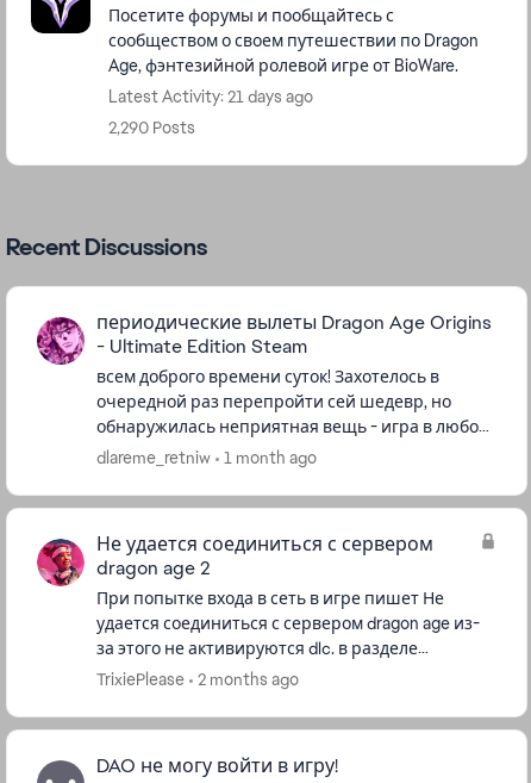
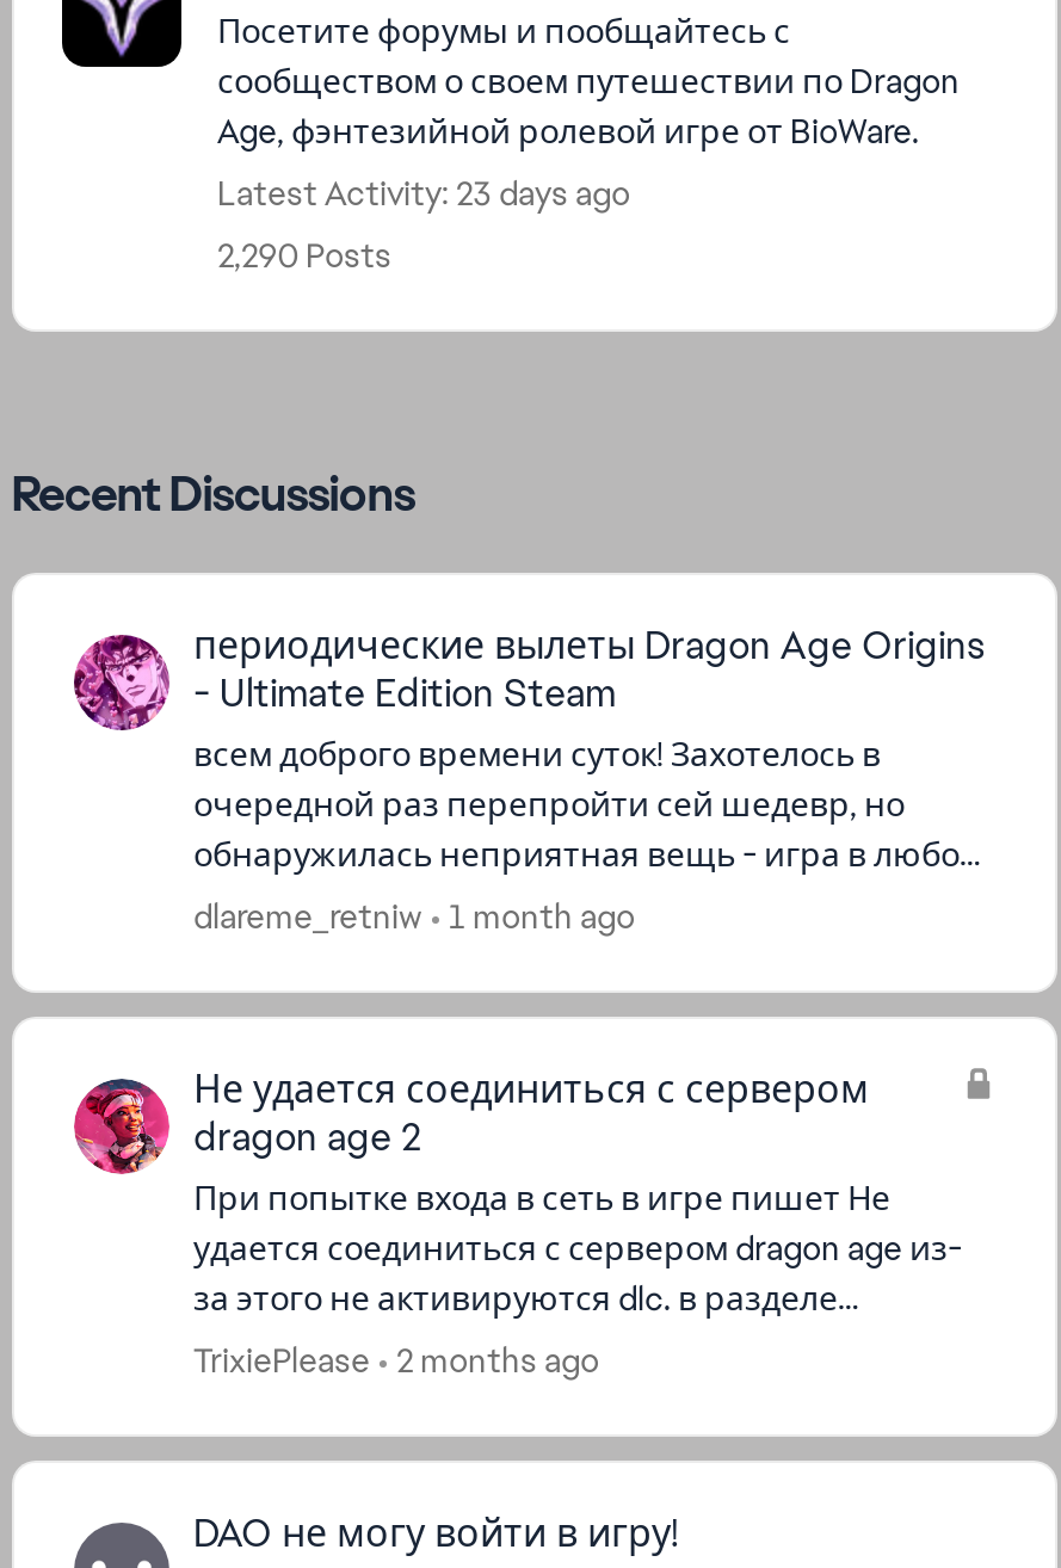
- Latest Activity: 21 days ago
+ Latest Activity: 23 days ago
